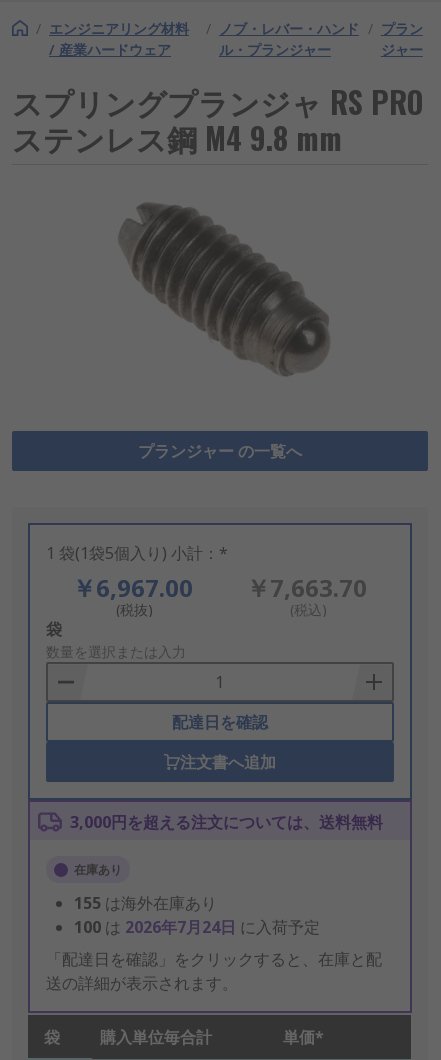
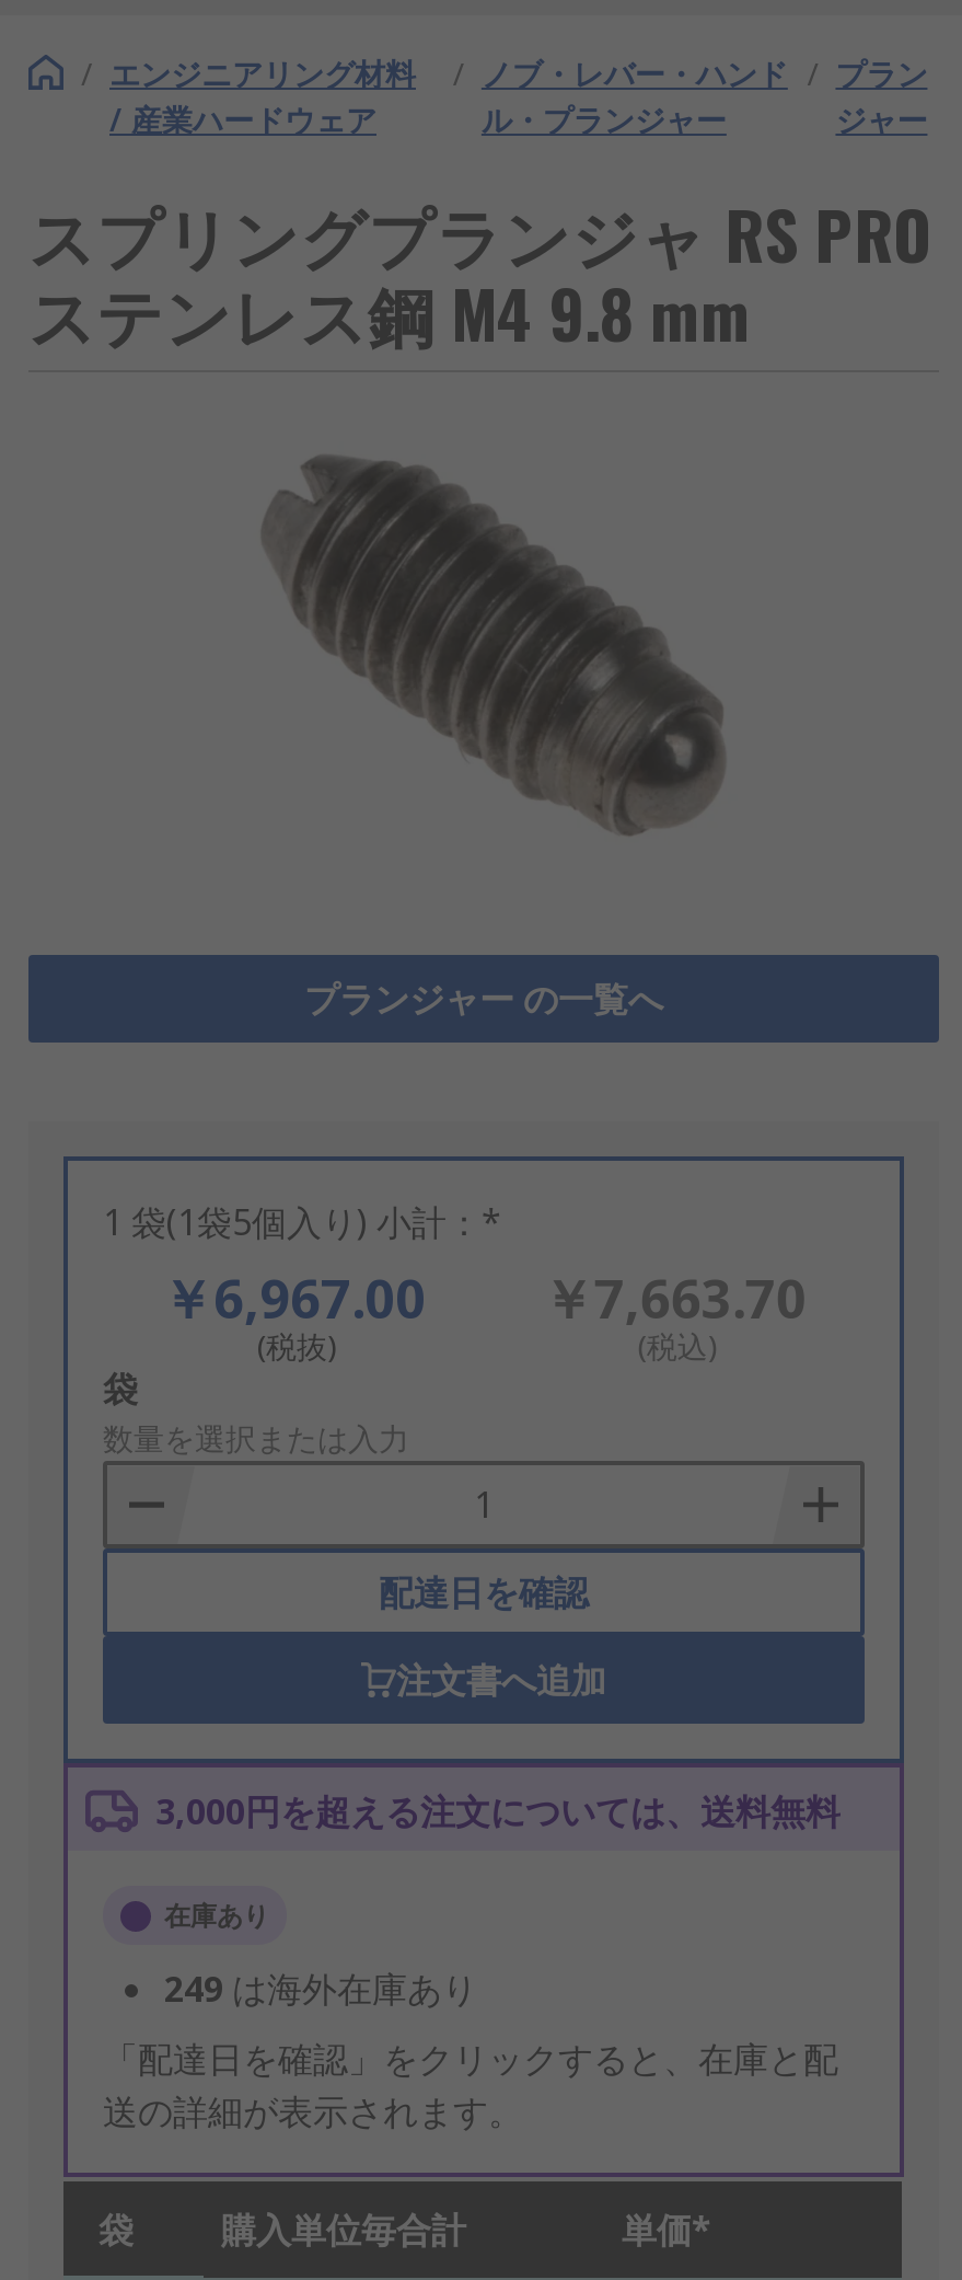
- 155は海外在庫あり
- 100は2026年7月24日に入荷予定
+ 249は海外在庫あり
